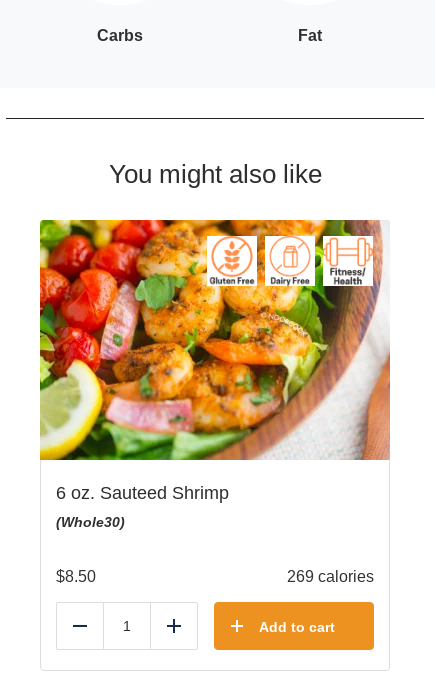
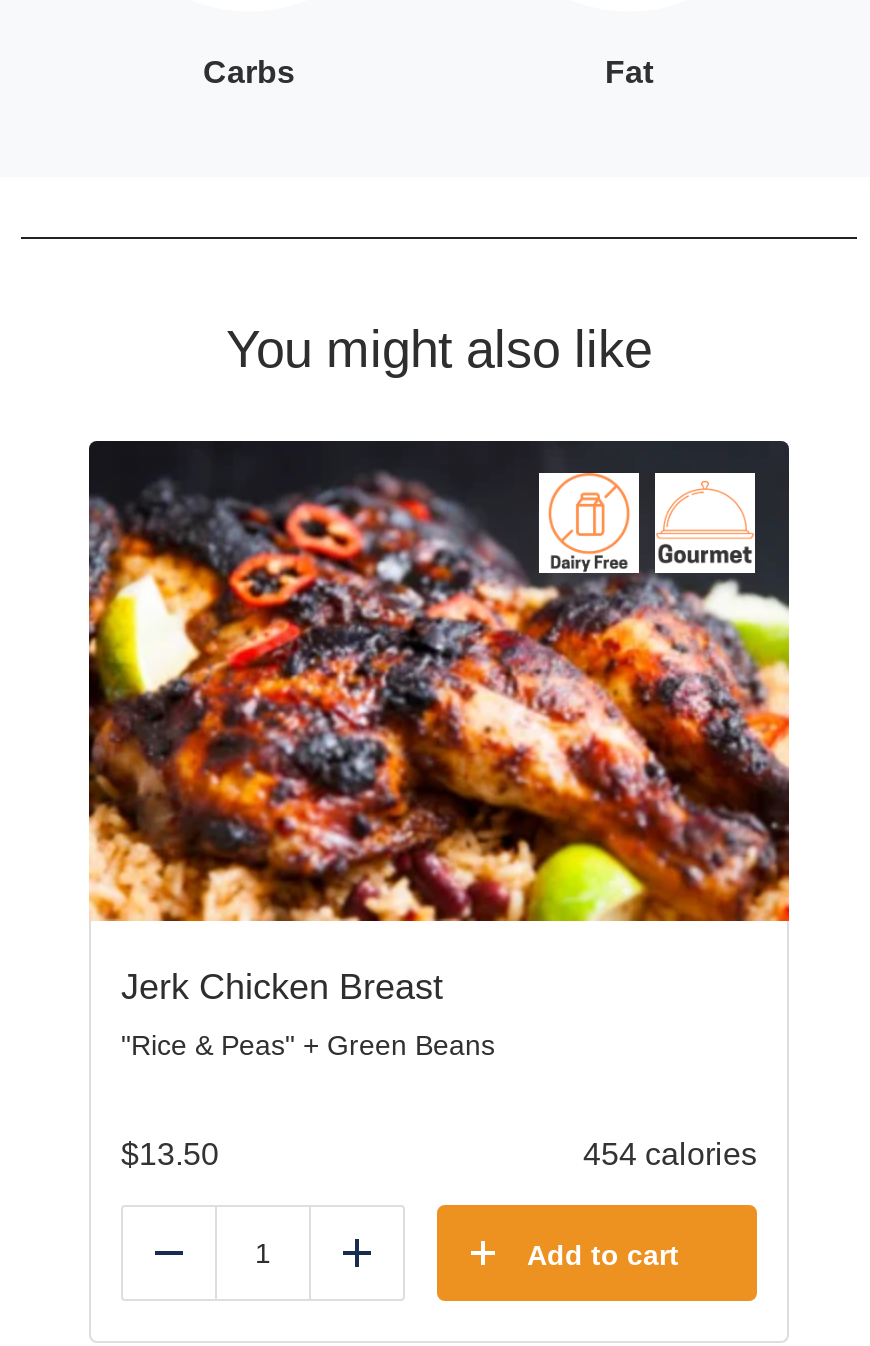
- [image]
- 6 oz. Sauteed Shrimp
+ [image]
+ Jerk Chicken Breast

- (Whole30)
+ "Rice & Peas" + Green Beans

- $8.50
- 269 calories
+ $13.50
+ 454 calories
